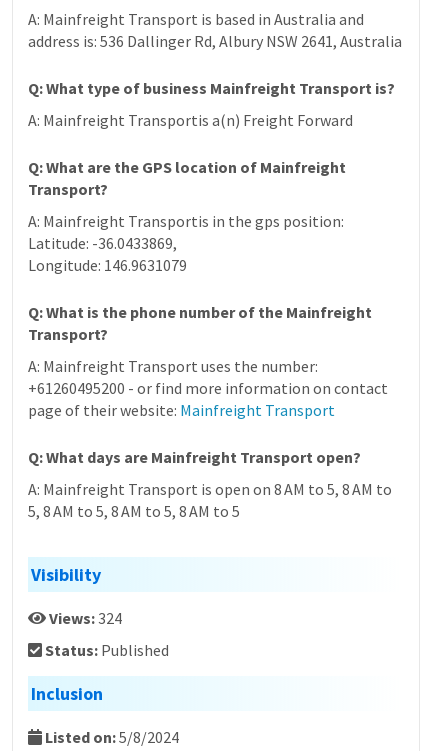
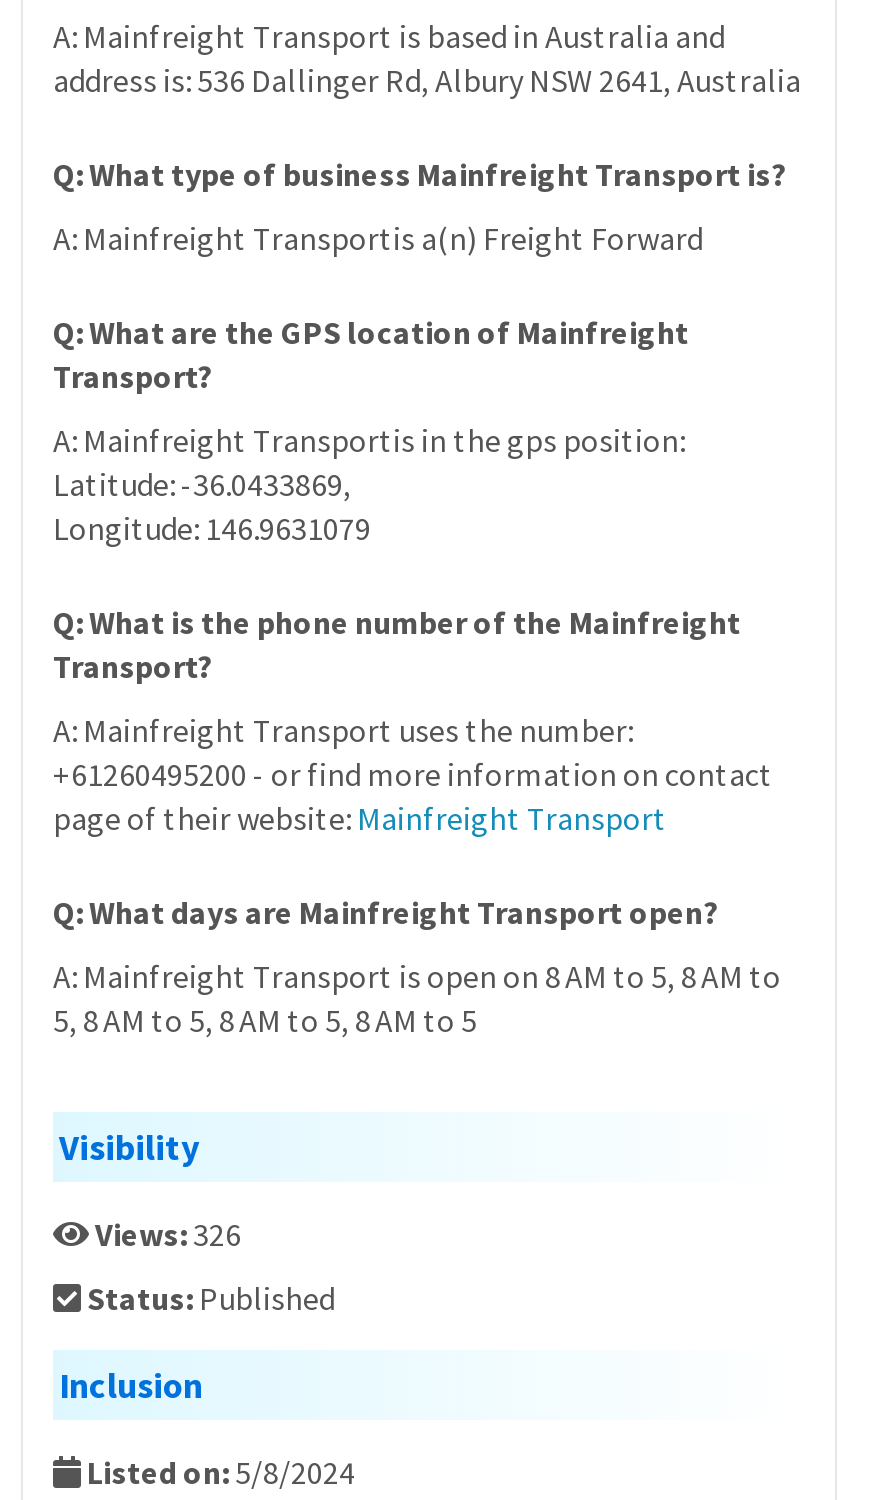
- Views: 324
+ Views: 326
